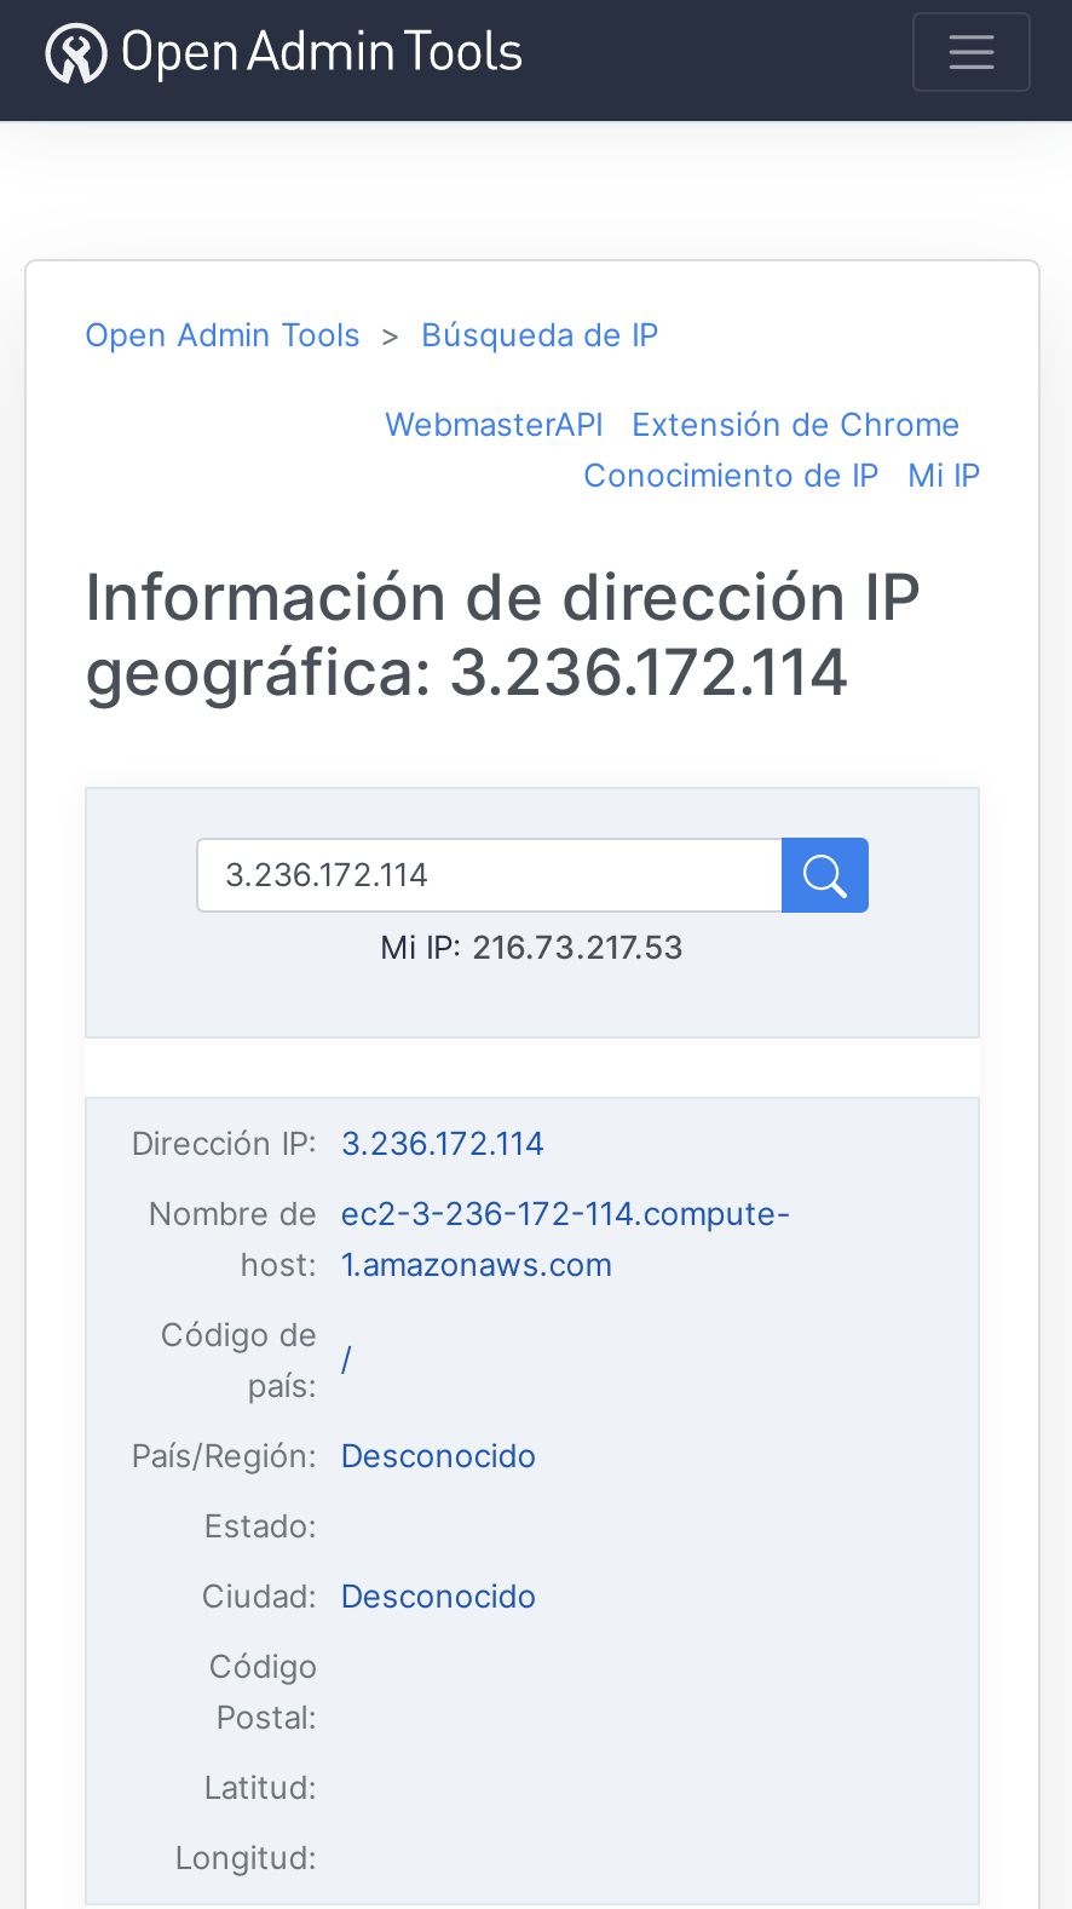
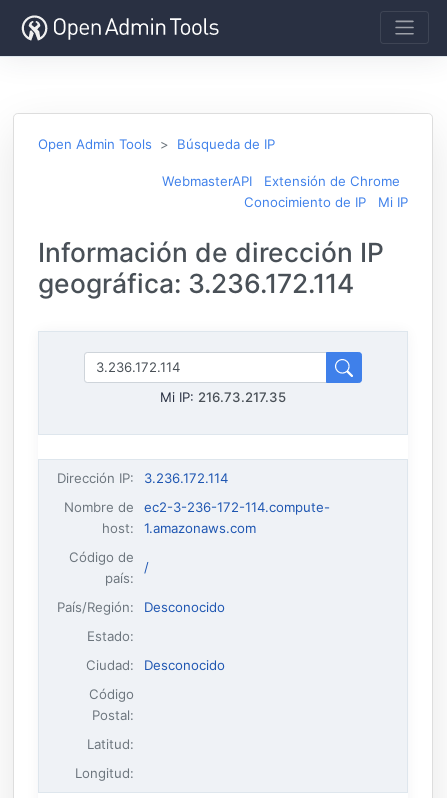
- Mi IP: 216.73.217.53
+ Mi IP: 216.73.217.35
